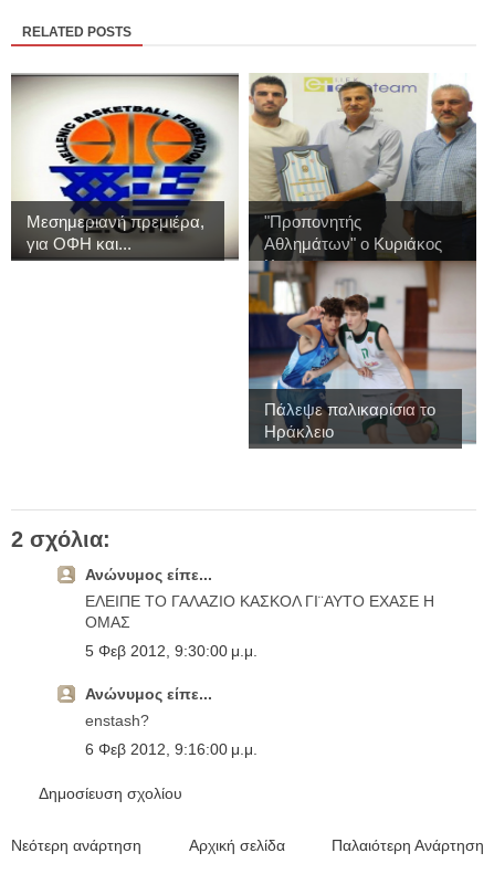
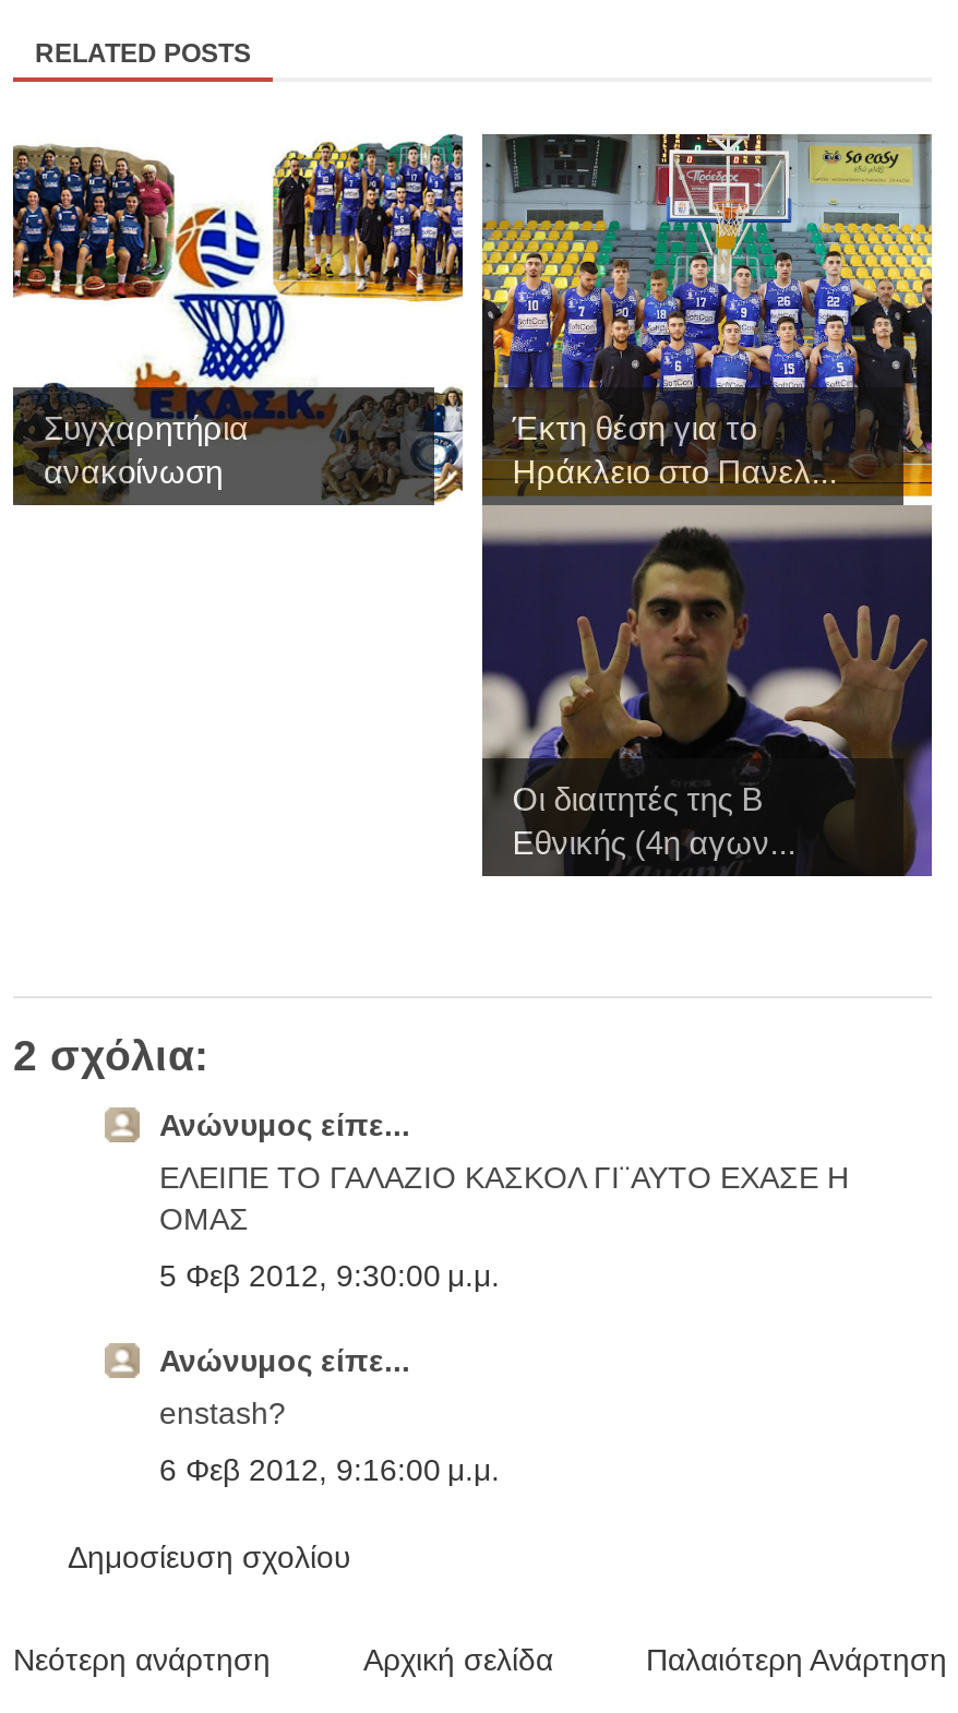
- [image]
- Μεσημεριανή πρεμιέρα,
- για ΟΦΗ και...
+ [image]
+ Συγχαρητήρια
+ ανακοίνωση

- [image]
- "Προπονητής
- Αθλημάτων" ο Κυριάκος
- Κ...
+ [image]
+ Έκτη θέση για το
+ Ηράκλειο στο Πανελ...

- Πάλεψε παλικαρίσια το
- Ηράκλειο
+ Οι διαιτητές της Β
+ Εθνικής (4η αγων...
